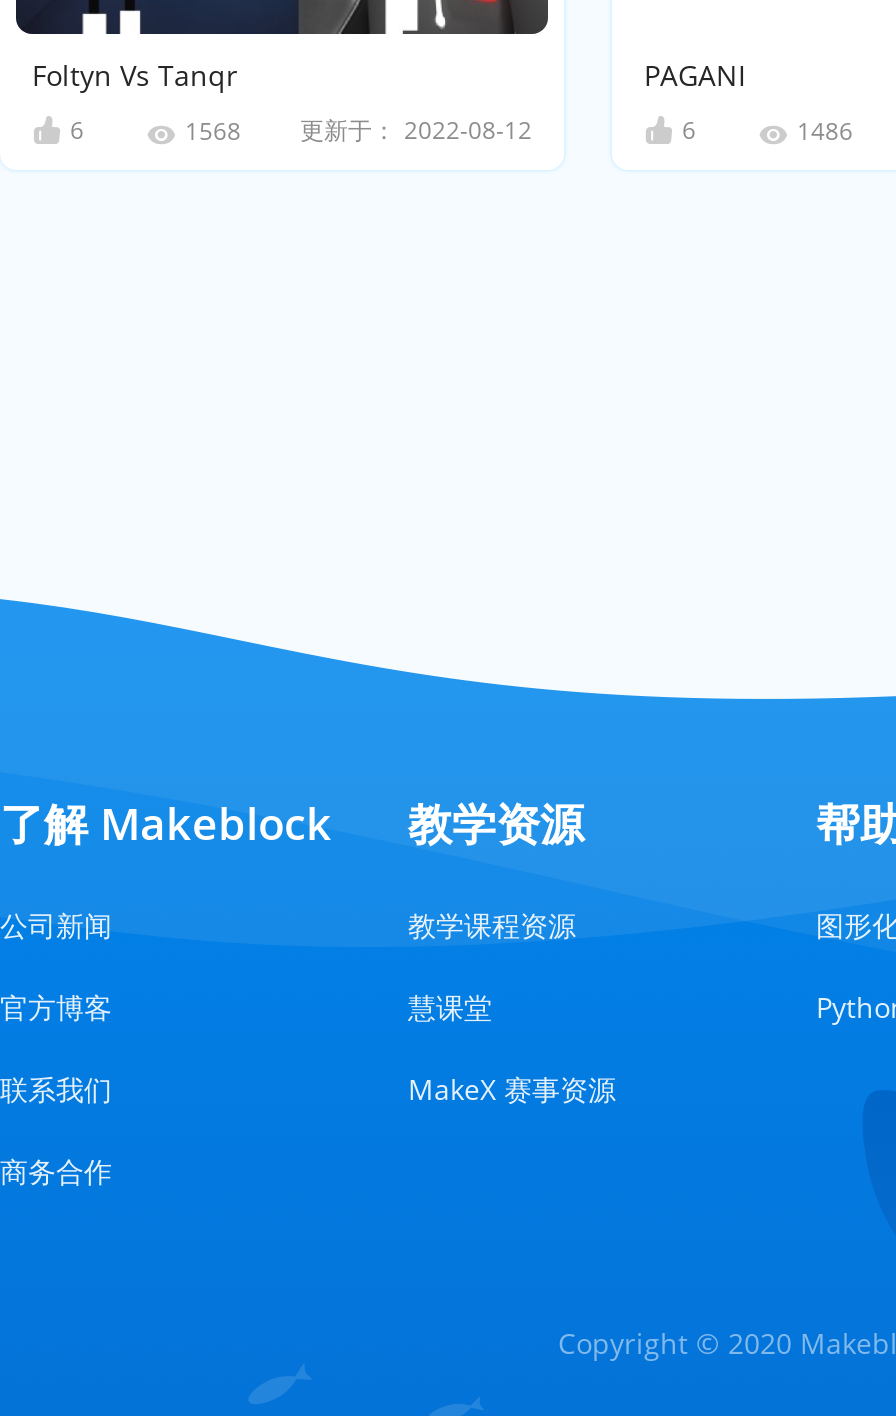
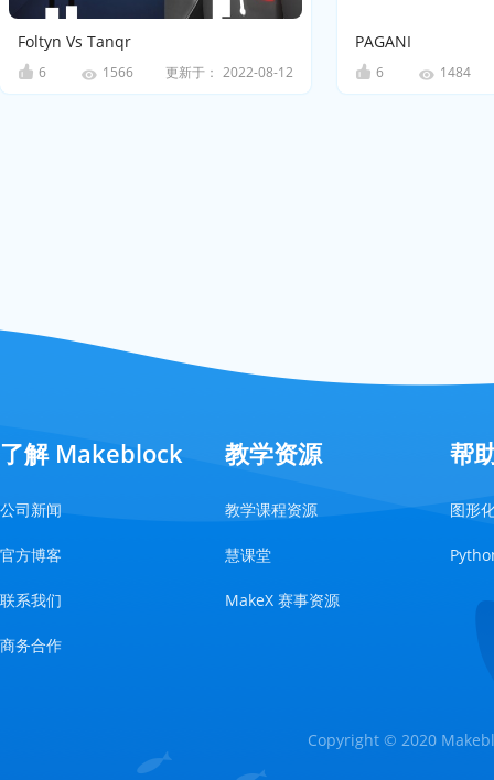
- 1568 更新于： 2022-08-12
+ 1566 更新于： 2022-08-12

- 1486
+ 1484
